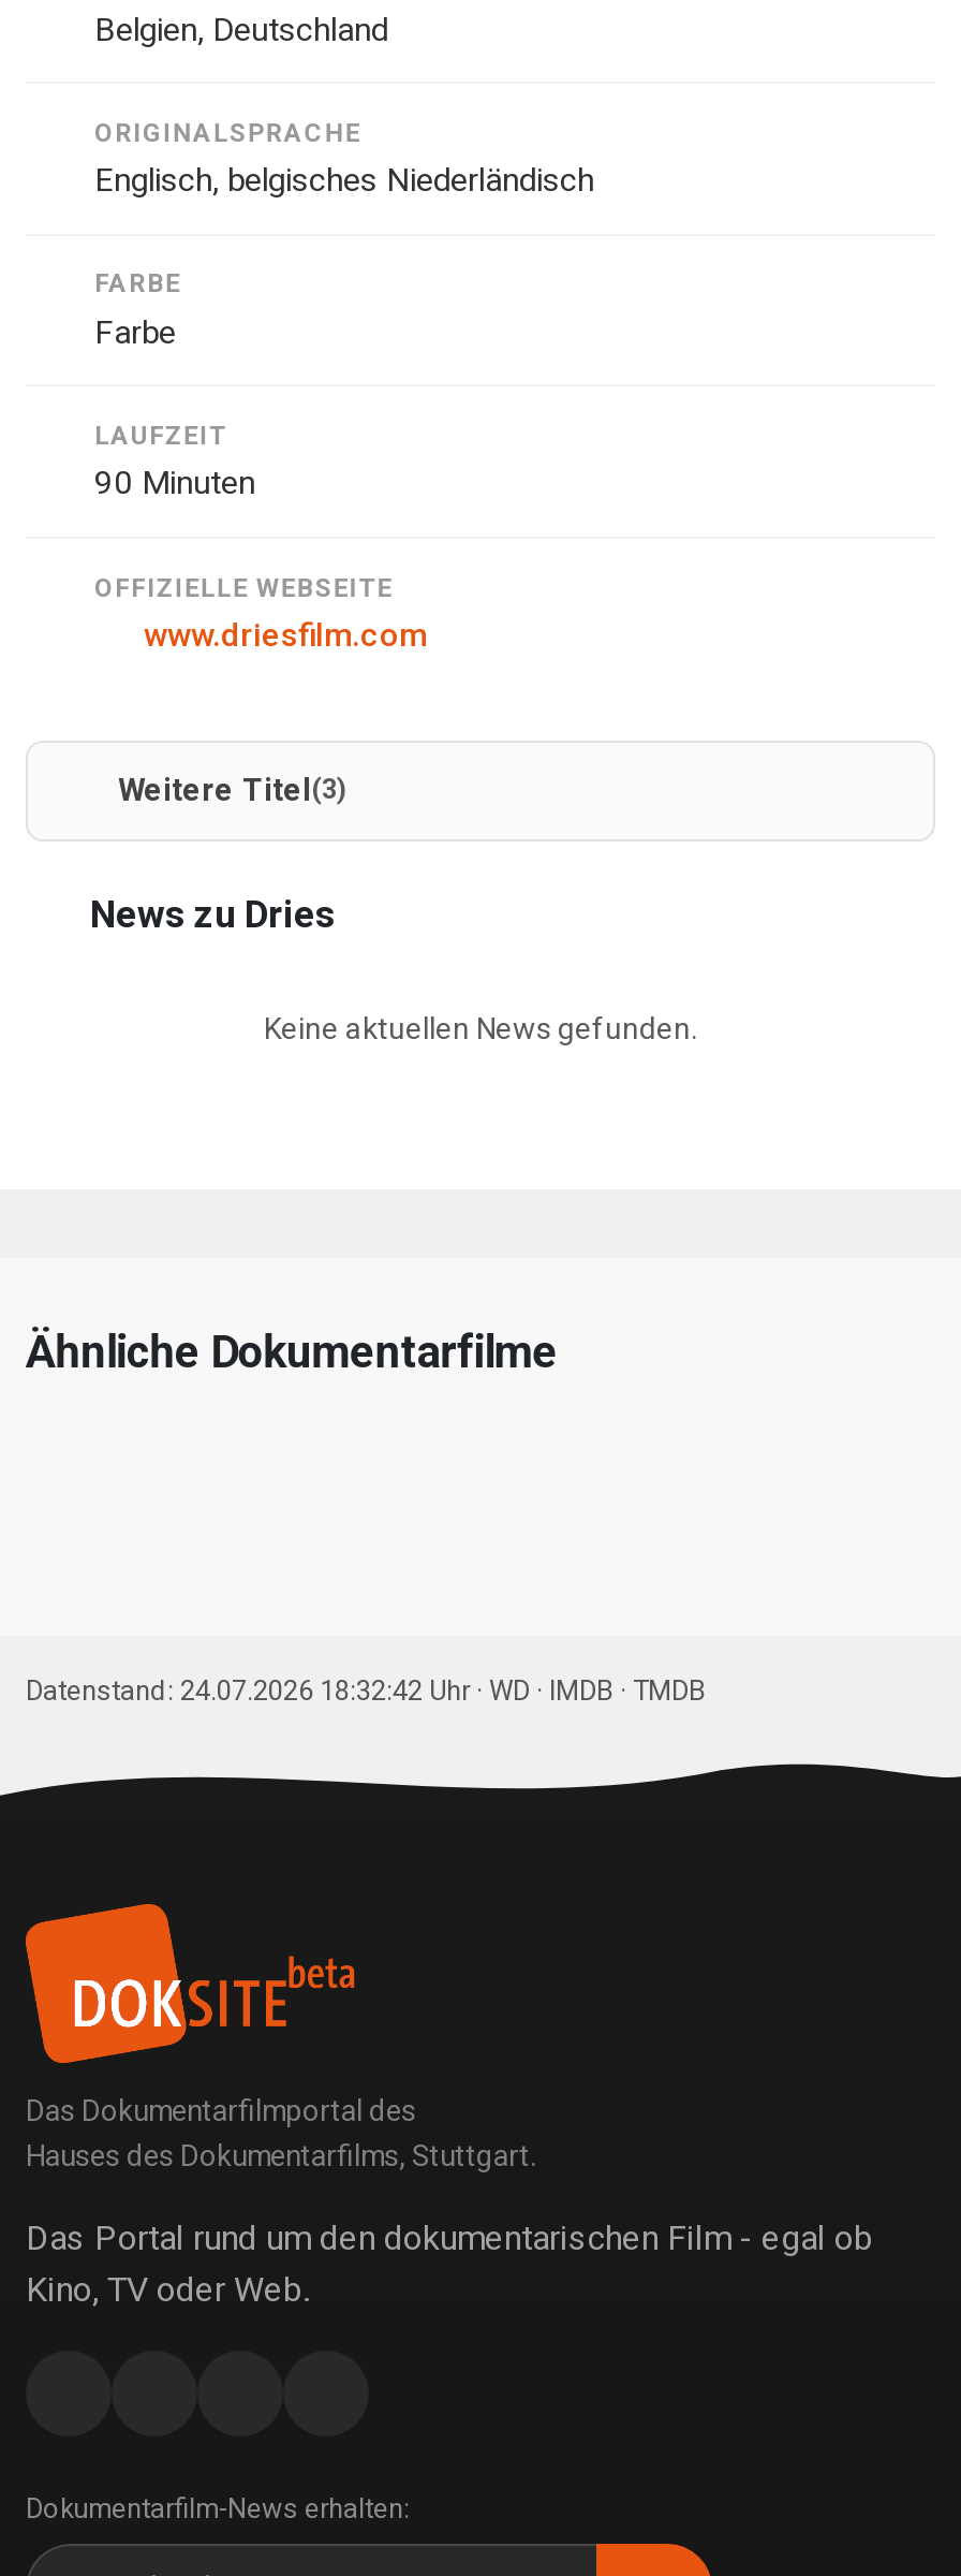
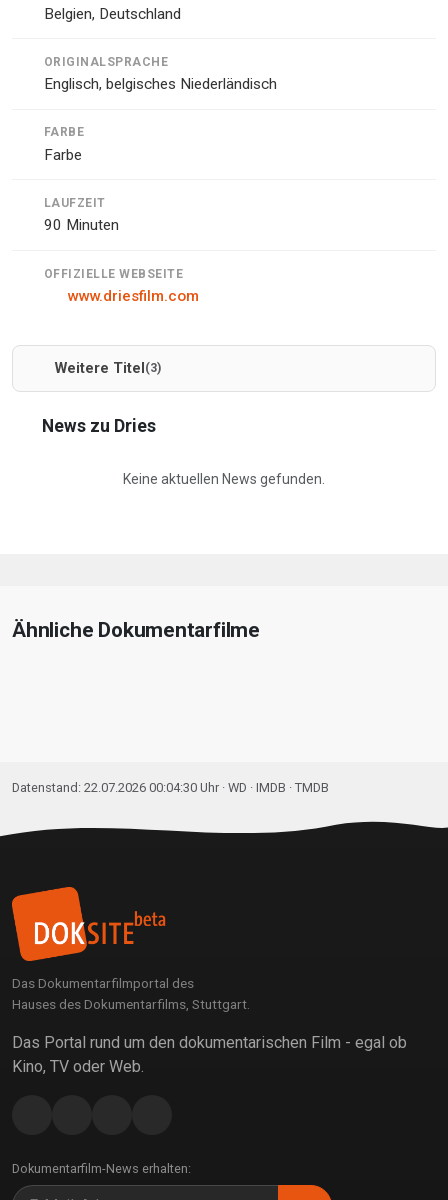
- Datenstand: 24.07.2026 18:32:42 Uhr · WD · IMDB · TMDB
+ Datenstand: 22.07.2026 00:04:30 Uhr · WD · IMDB · TMDB
